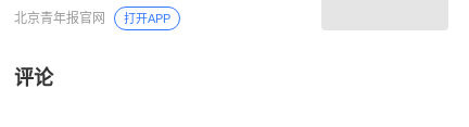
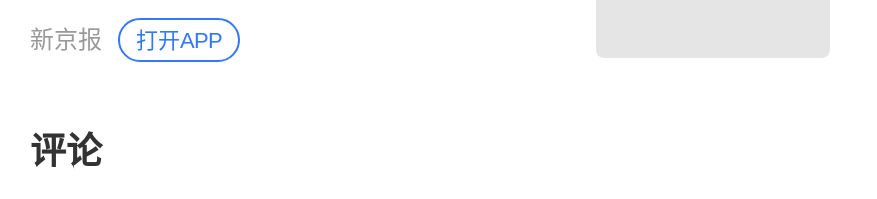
- 北京青年报官网
+ 新京报
